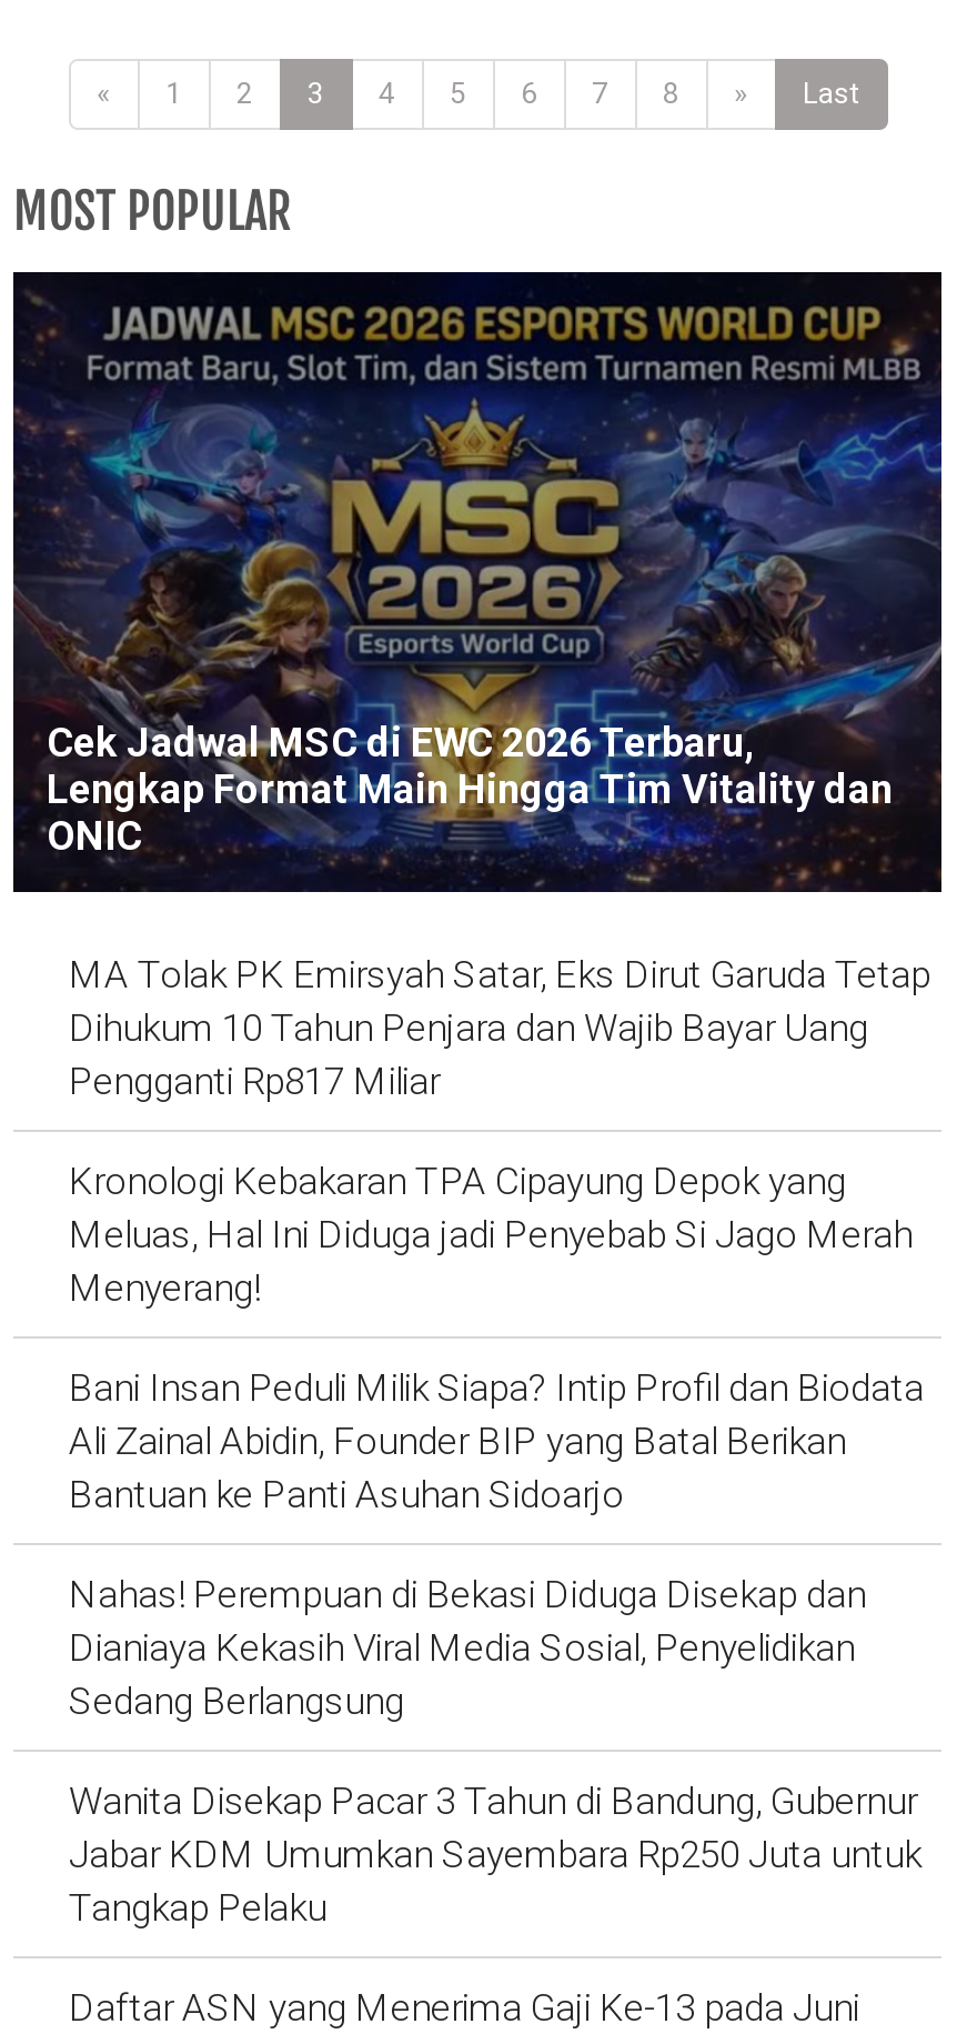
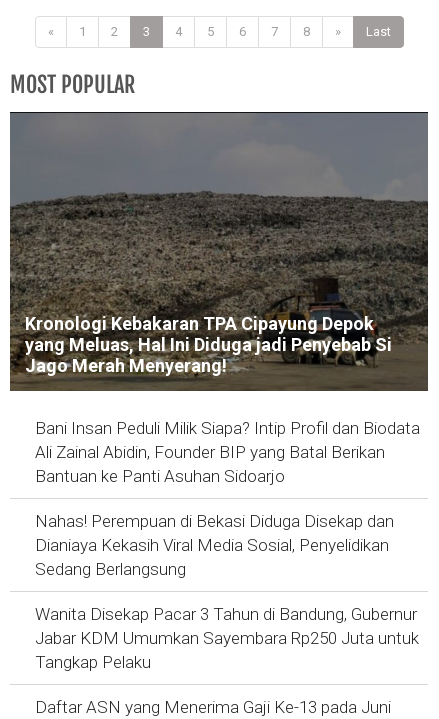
- [image]
- Cek Jadwal MSC di EWC 2026 Terbaru,
- Lengkap Format Main Hingga Tim Vitality dan
- ONIC
- MA Tolak PK Emirsyah Satar, Eks Dirut Garuda Tetap
- Dihukum 10 Tahun Penjara dan Wajib Bayar Uang
- Pengganti Rp817 Miliar
- Kronologi Kebakaran TPA Cipayung Depok yang
- Meluas, Hal Ini Diduga jadi Penyebab Si Jago Merah
- Menyerang!
+ [image]
+ Kronologi Kebakaran TPA Cipayung Depok
+ yang Meluas, Hal Ini Diduga jadi Penyebab Si
+ Jago Merah Menyerang!
